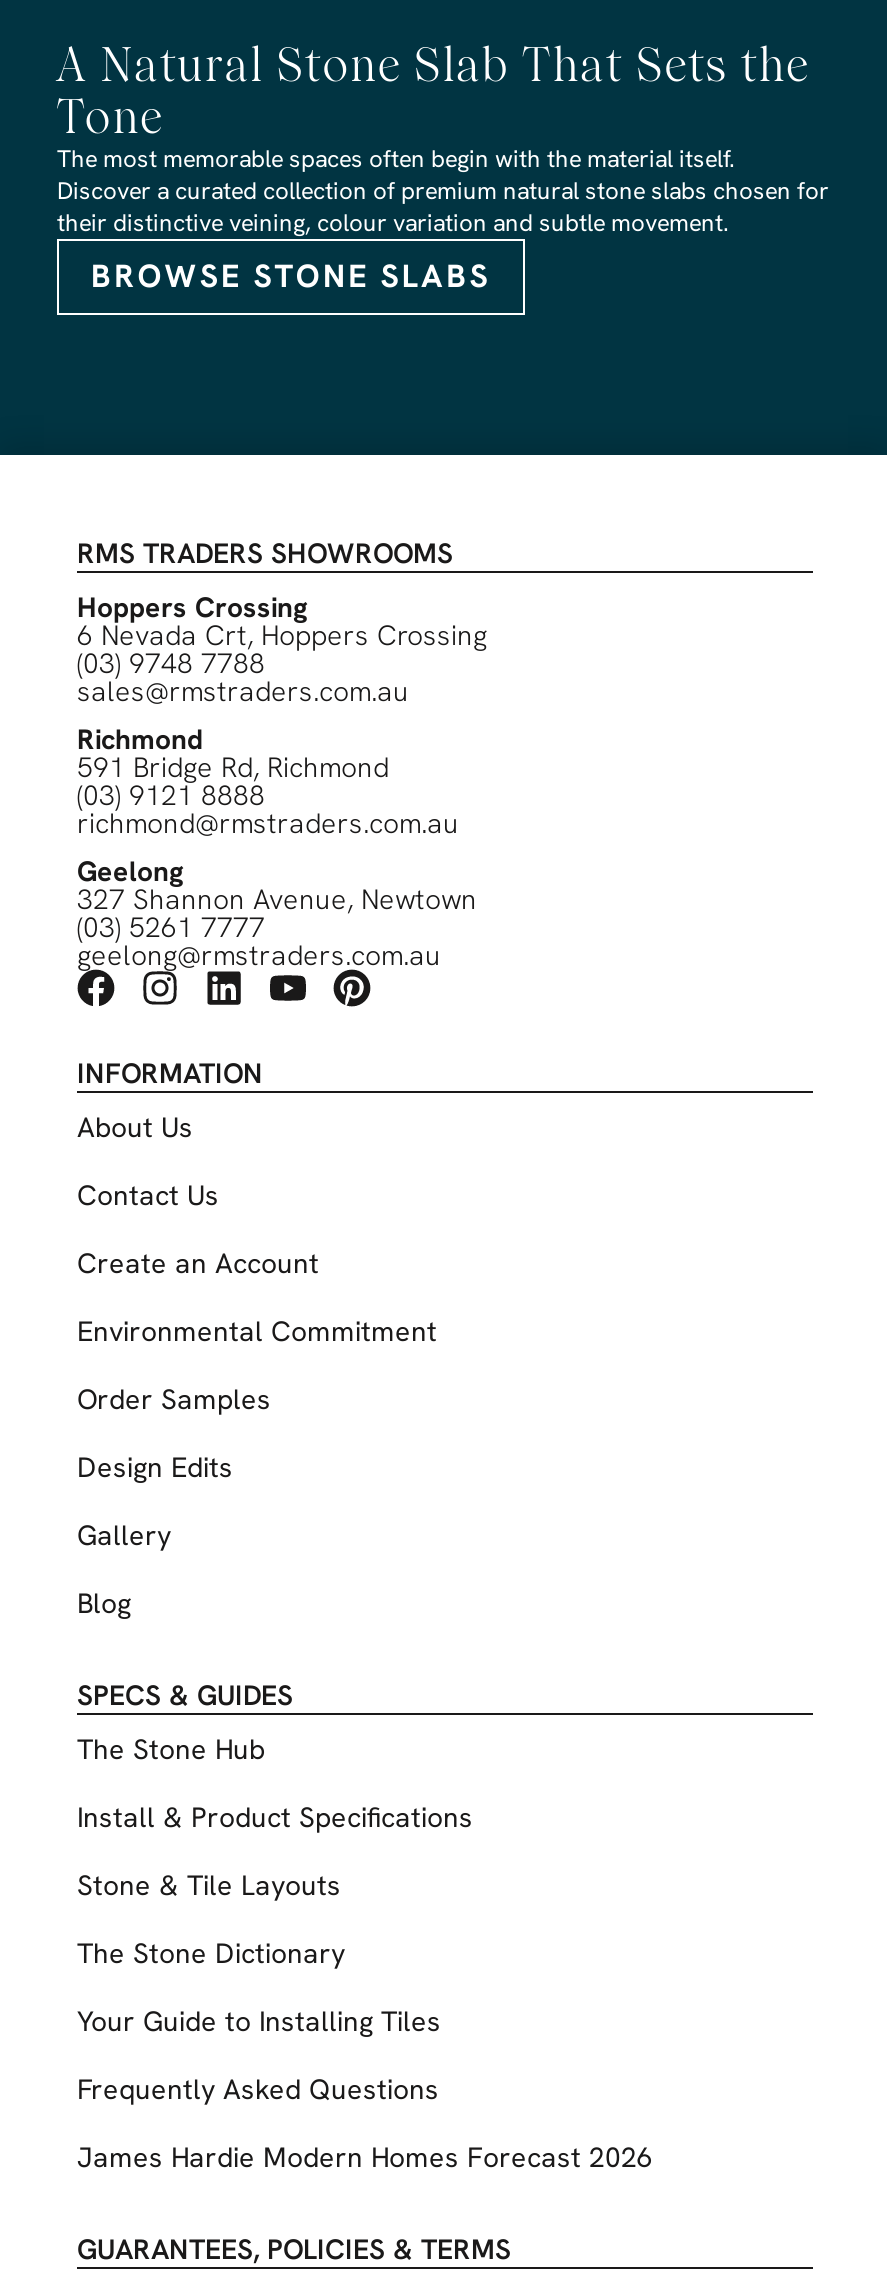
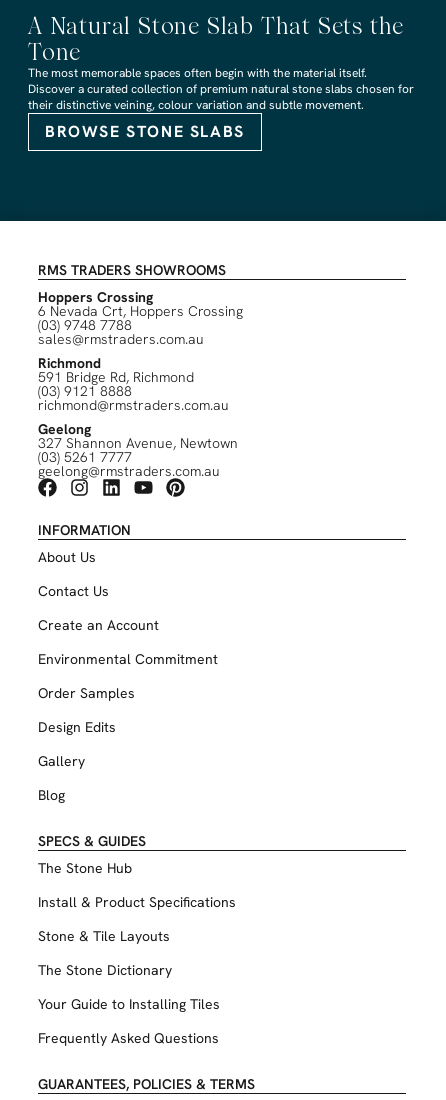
- James Hardie Modern Homes Forecast 2026
